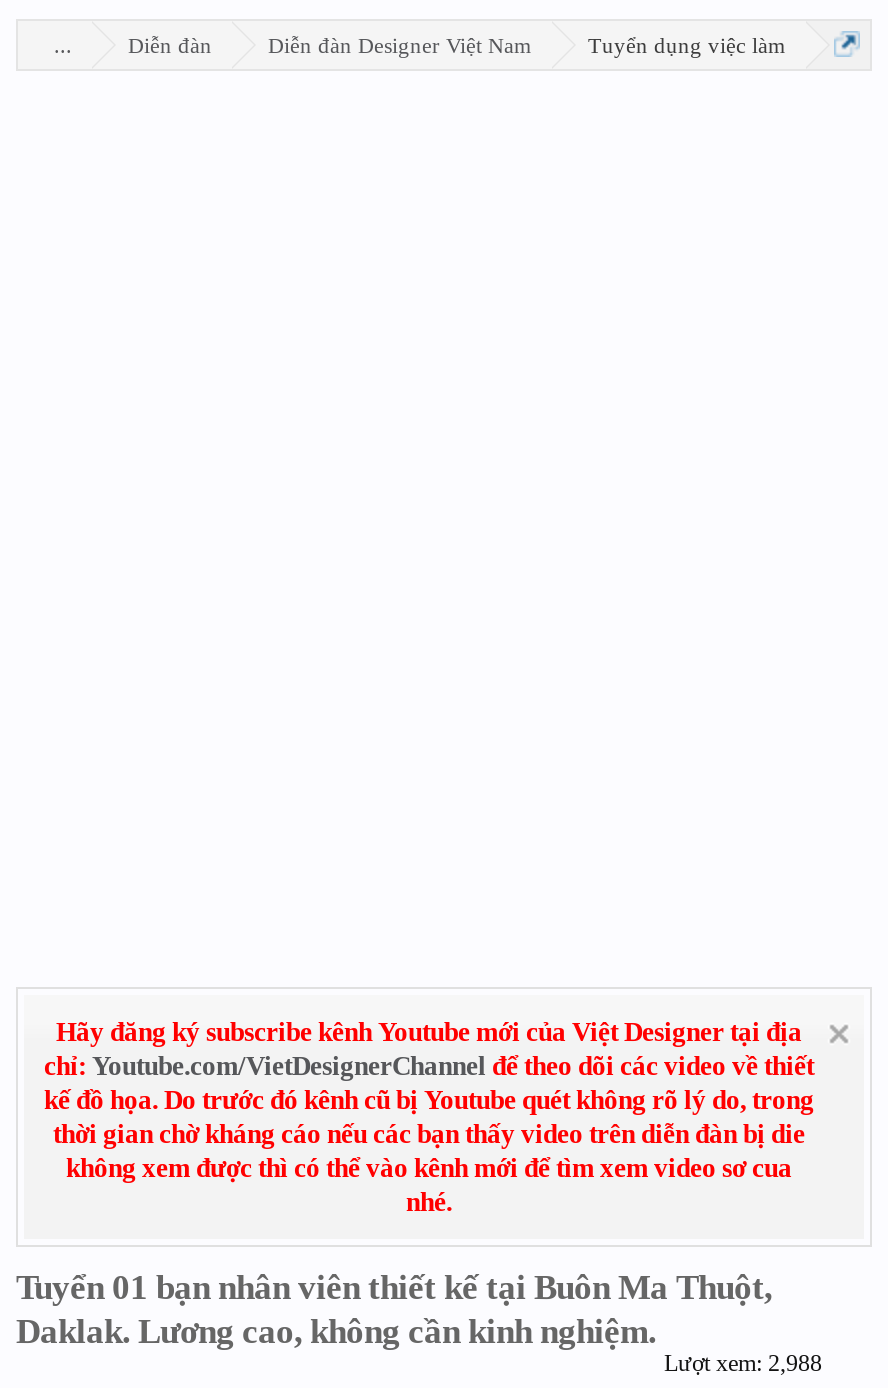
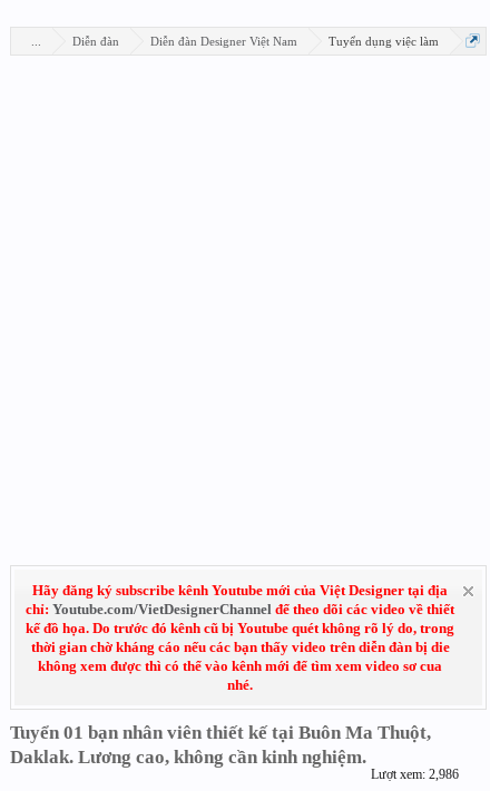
- Lượt xem: 2,988
+ Lượt xem: 2,986
